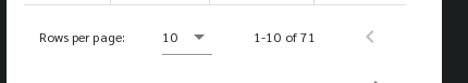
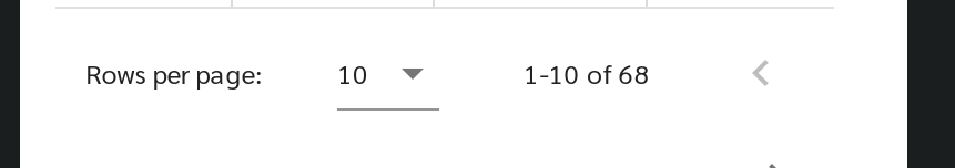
- 1-10 of 71
+ 1-10 of 68
